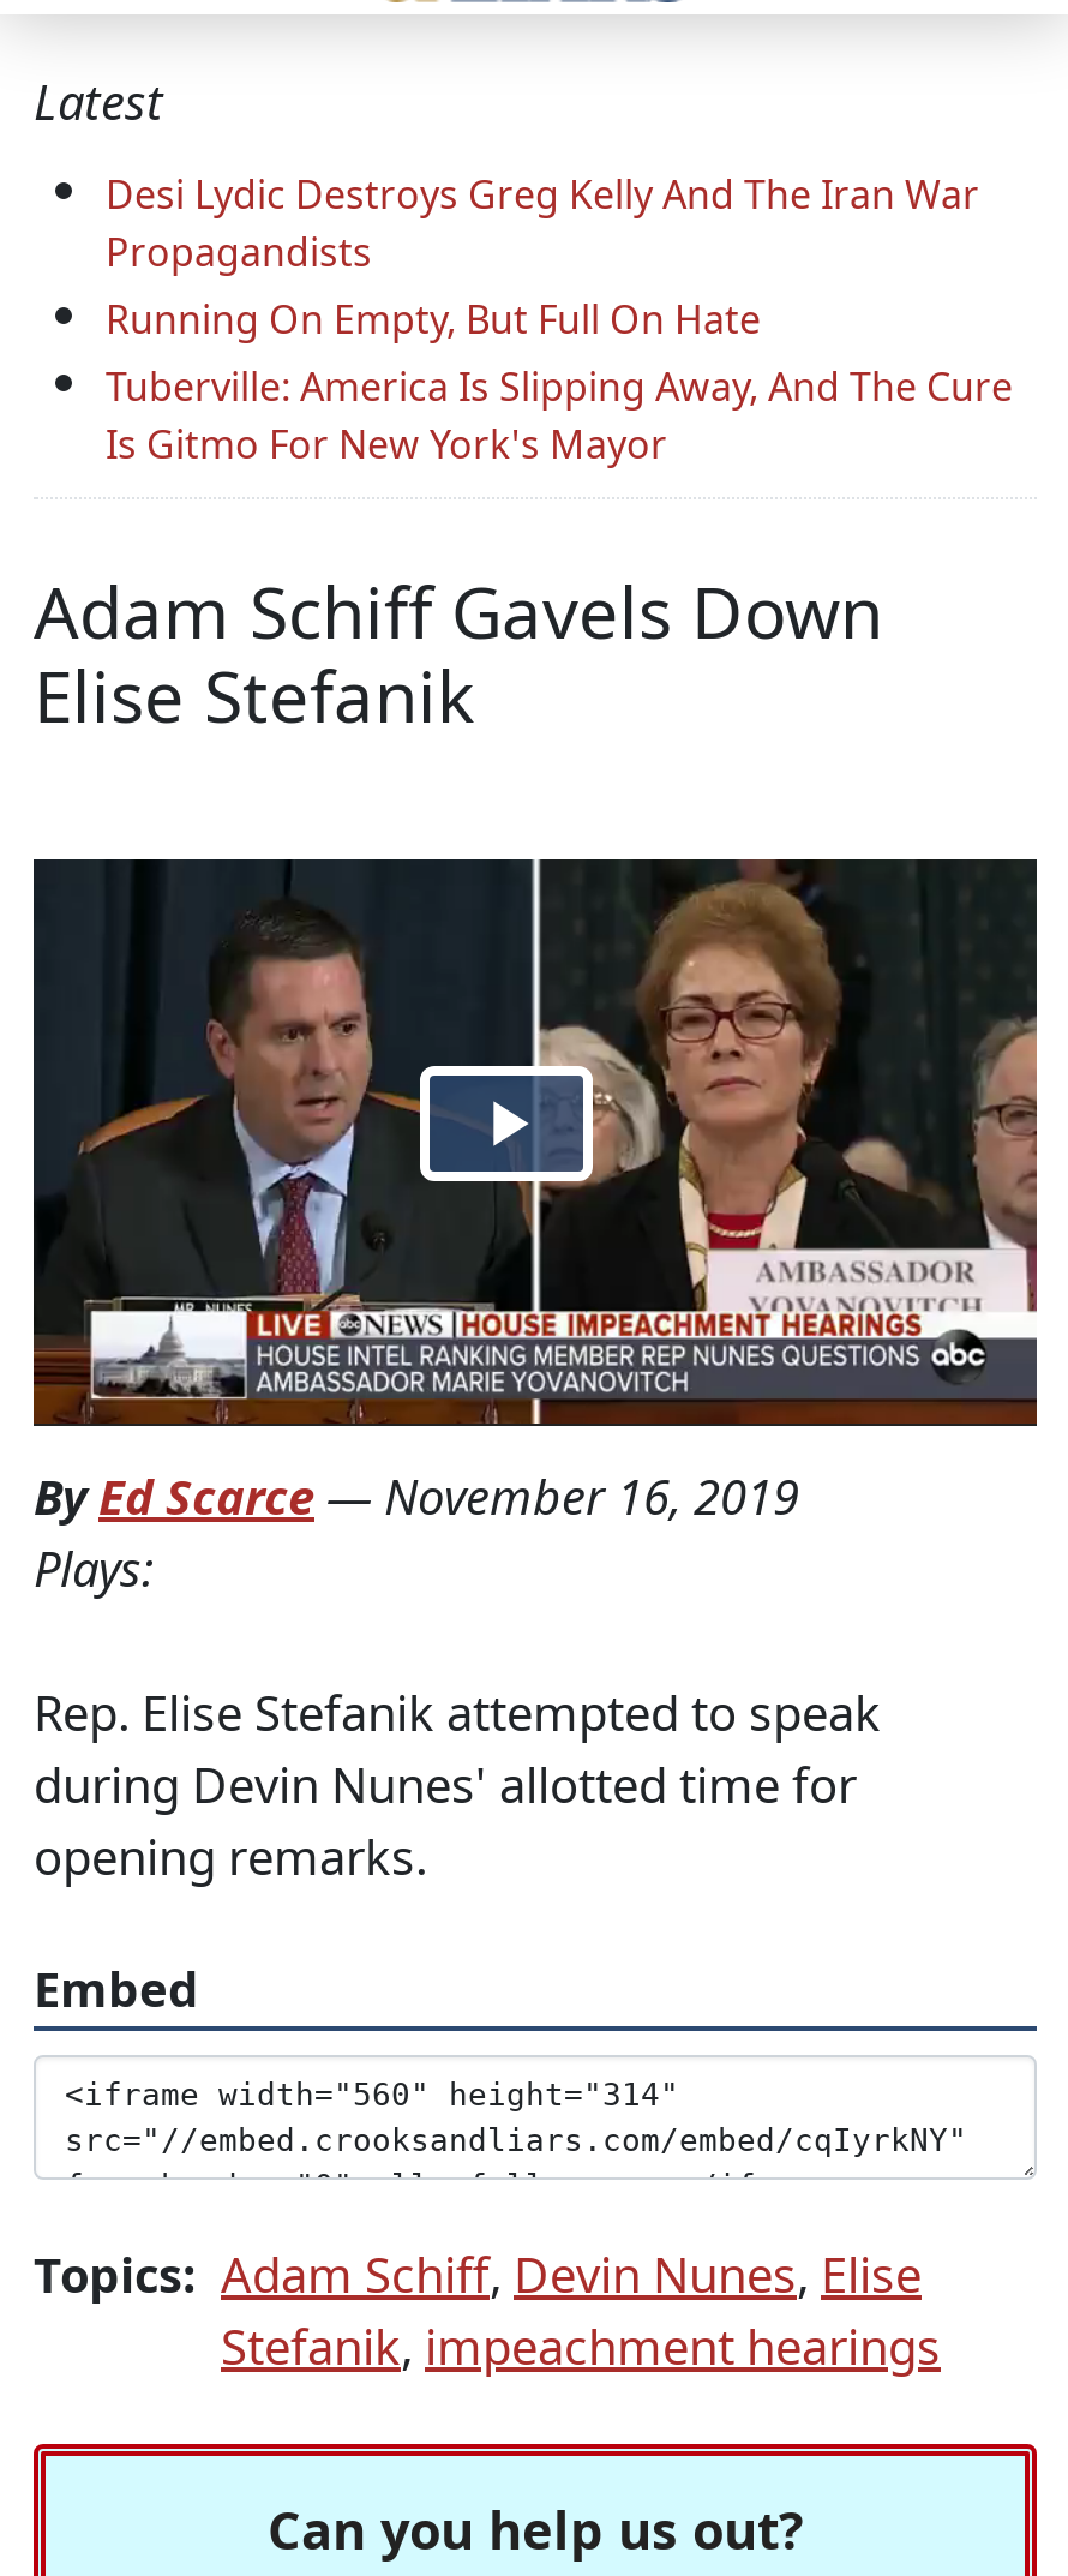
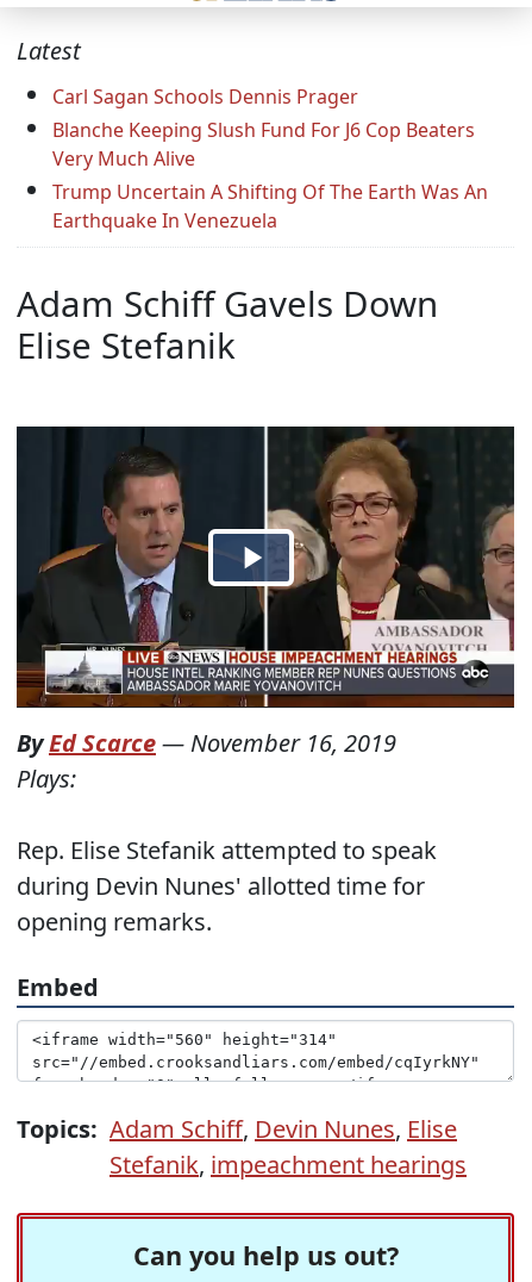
- Desi Lydic Destroys Greg Kelly And The Iran War
- Propagandists
- Running On Empty, But Full On Hate
- Tuberville: America Is Slipping Away, And The Cure
- Is Gitmo For New York's Mayor
+ Carl Sagan Schools Dennis Prager
+ Blanche Keeping Slush Fund For J6 Cop Beaters
+ Very Much Alive
+ Trump Uncertain A Shifting Of The Earth Was An
+ Earthquake In Venezuela
